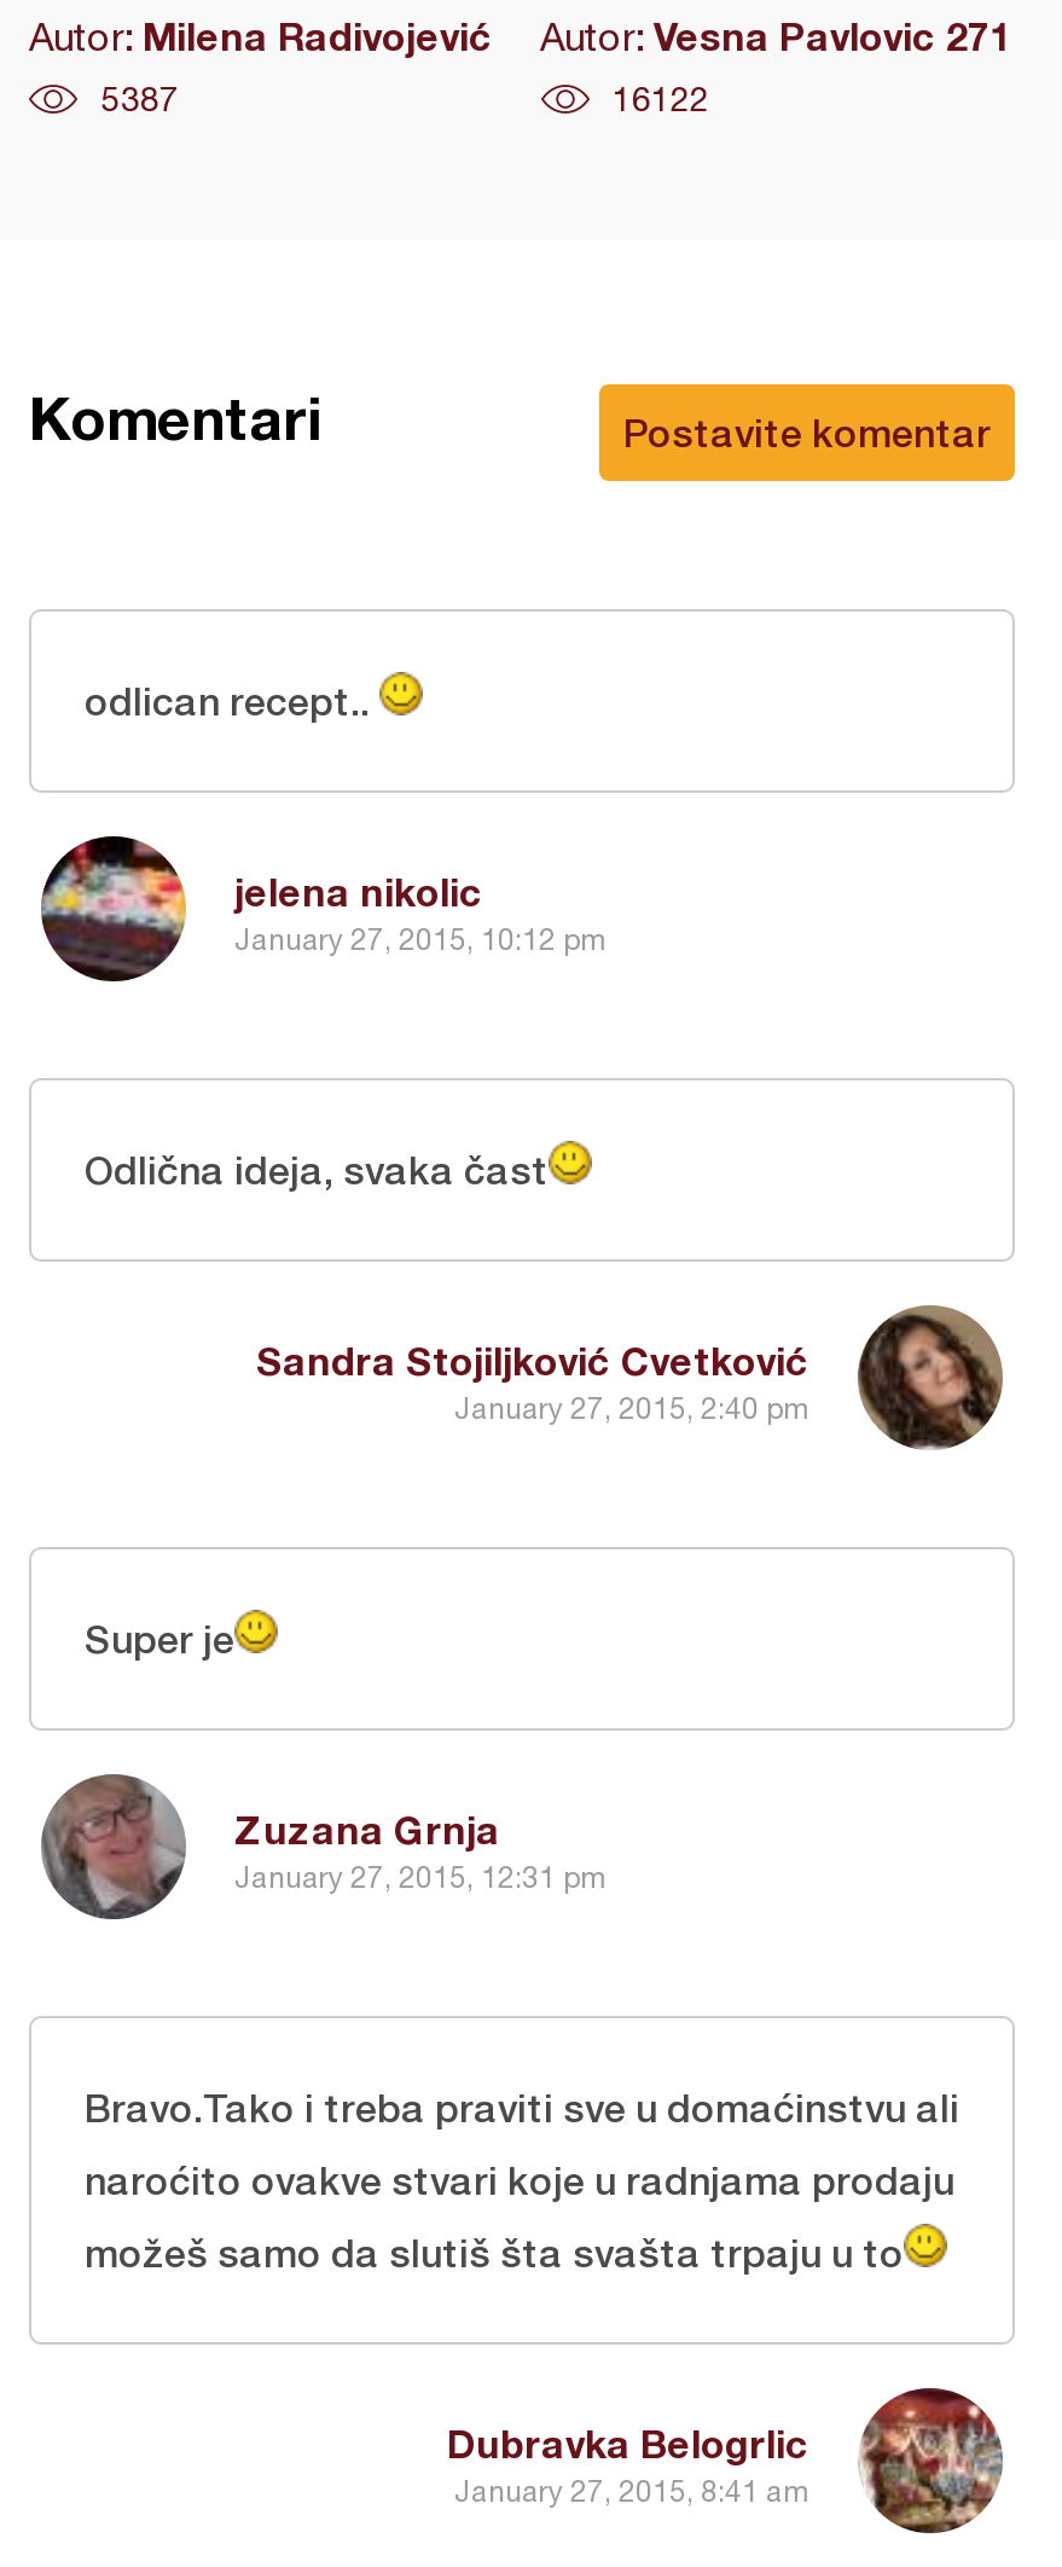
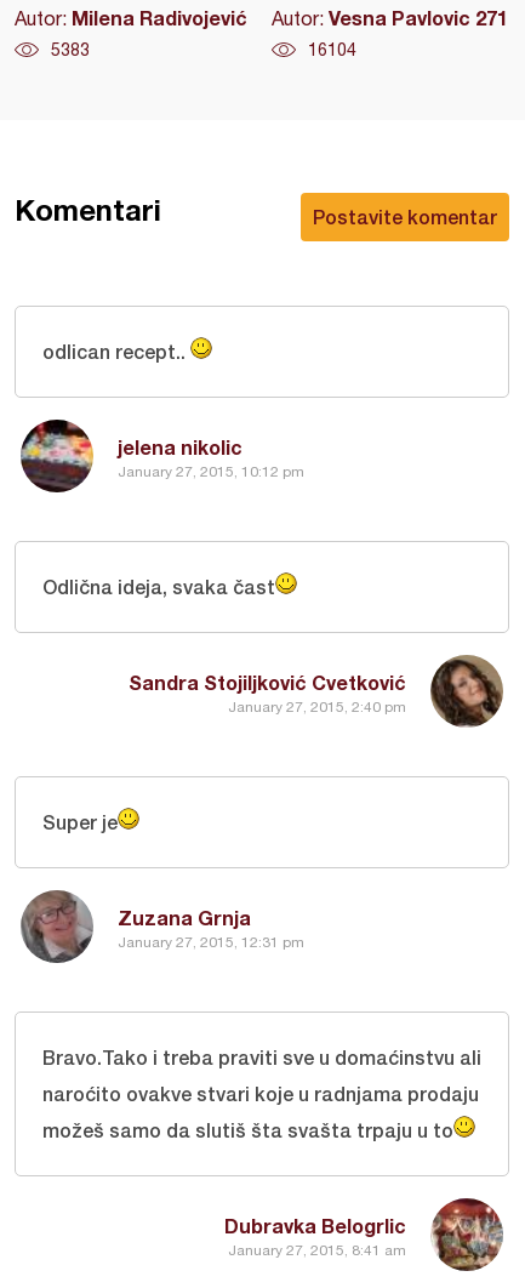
- 5387
+ 5383

- 16122
+ 16104
